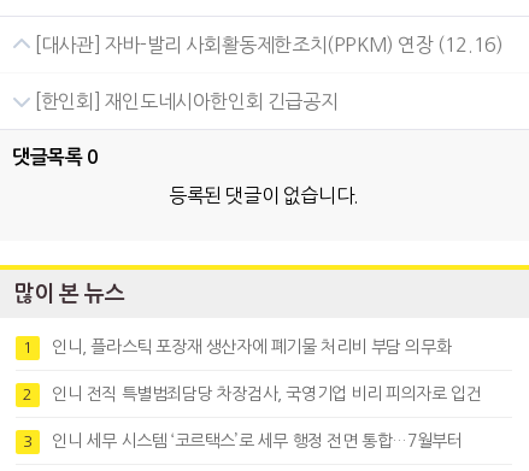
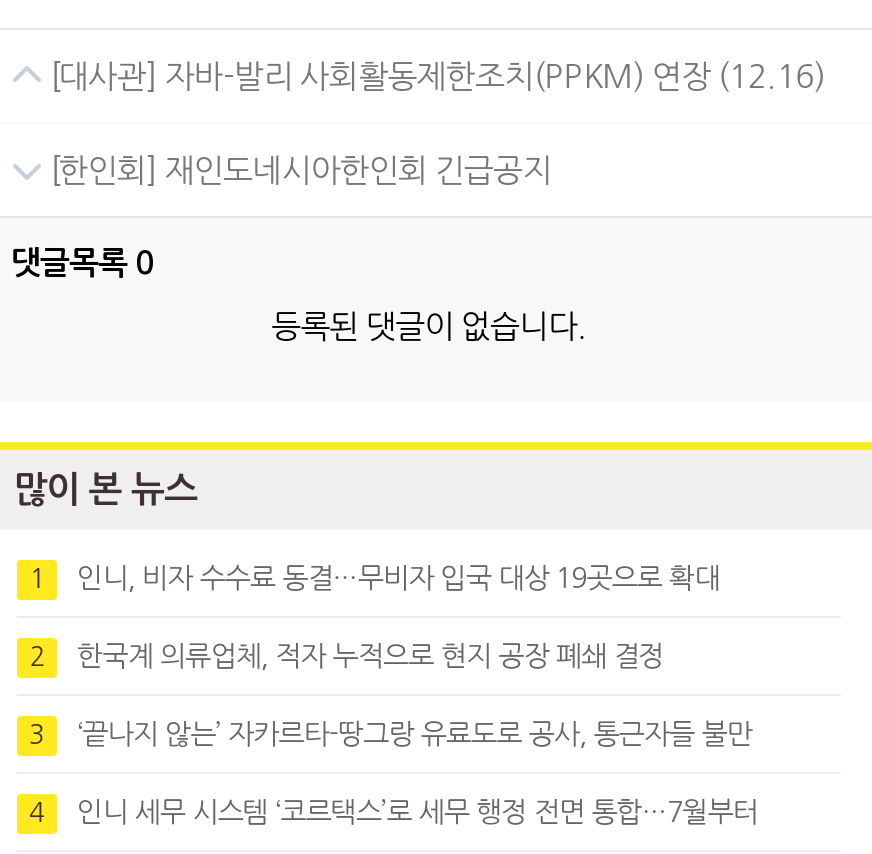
- 인니, 플라스틱 포장재 생산자에 폐기물 처리비 부담 의무화
+ 인니, 비자 수수료 동결…무비자 입국 대상 19곳으로 확대

- 인니 전직 특별범죄담당 차장검사, 국영기업 비리 피의자로 입건
+ 한국계 의류업체, 적자 누적으로 현지 공장 폐쇄 결정

+ ‘끝나지 않는’ 자카르타-땅그랑 유료도로 공사, 통근자들 불만
+ 4
